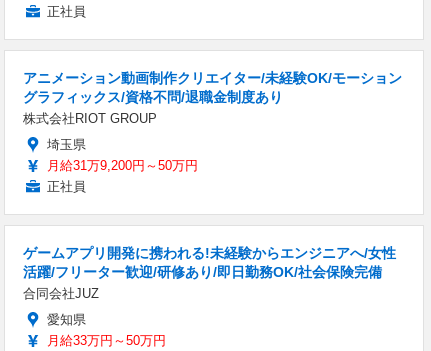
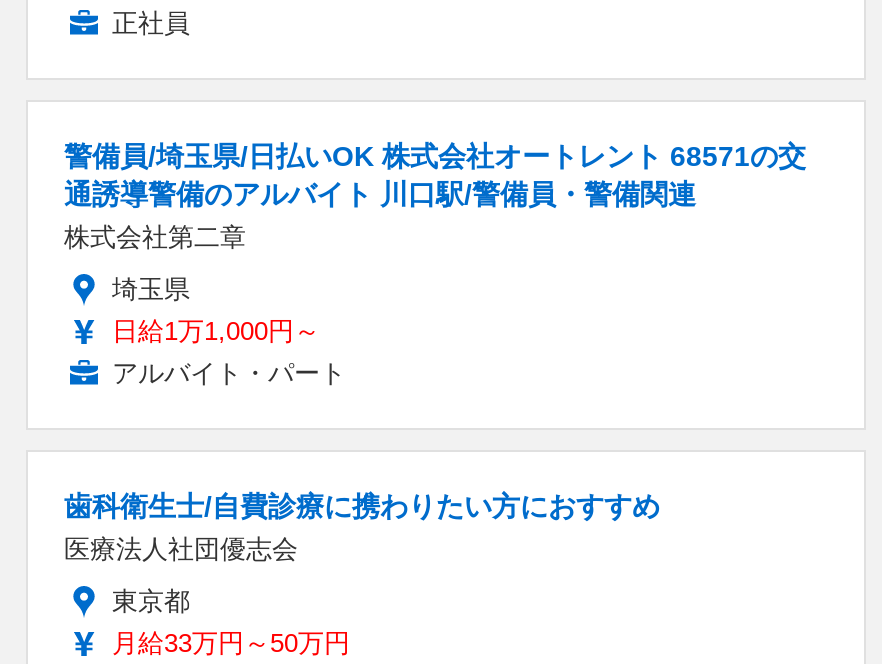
- アニメーション動画制作クリエイター/未経験OK/モーション
- グラフィックス/資格不問/退職金制度あり
- 株式会社RIOT GROUP
+ 警備員/埼玉県/日払いOK 株式会社オートレント 68571の交
+ 通誘導警備のアルバイト 川口駅/警備員・警備関連
+ 株式会社第二章

- 月給31万9,200円～50万円
- 正社員
+ 日給1万1,000円～
+ アルバイト・パート

- ゲームアプリ開発に携われる!未経験からエンジニアへ/女性
- 活躍/フリーター歓迎/研修あり/即日勤務OK/社会保険完備
- 合同会社JUZ
+ 歯科衛生士/自費診療に携わりたい方におすすめ
+ 医療法人社団優志会

- 愛知県
+ 東京都
